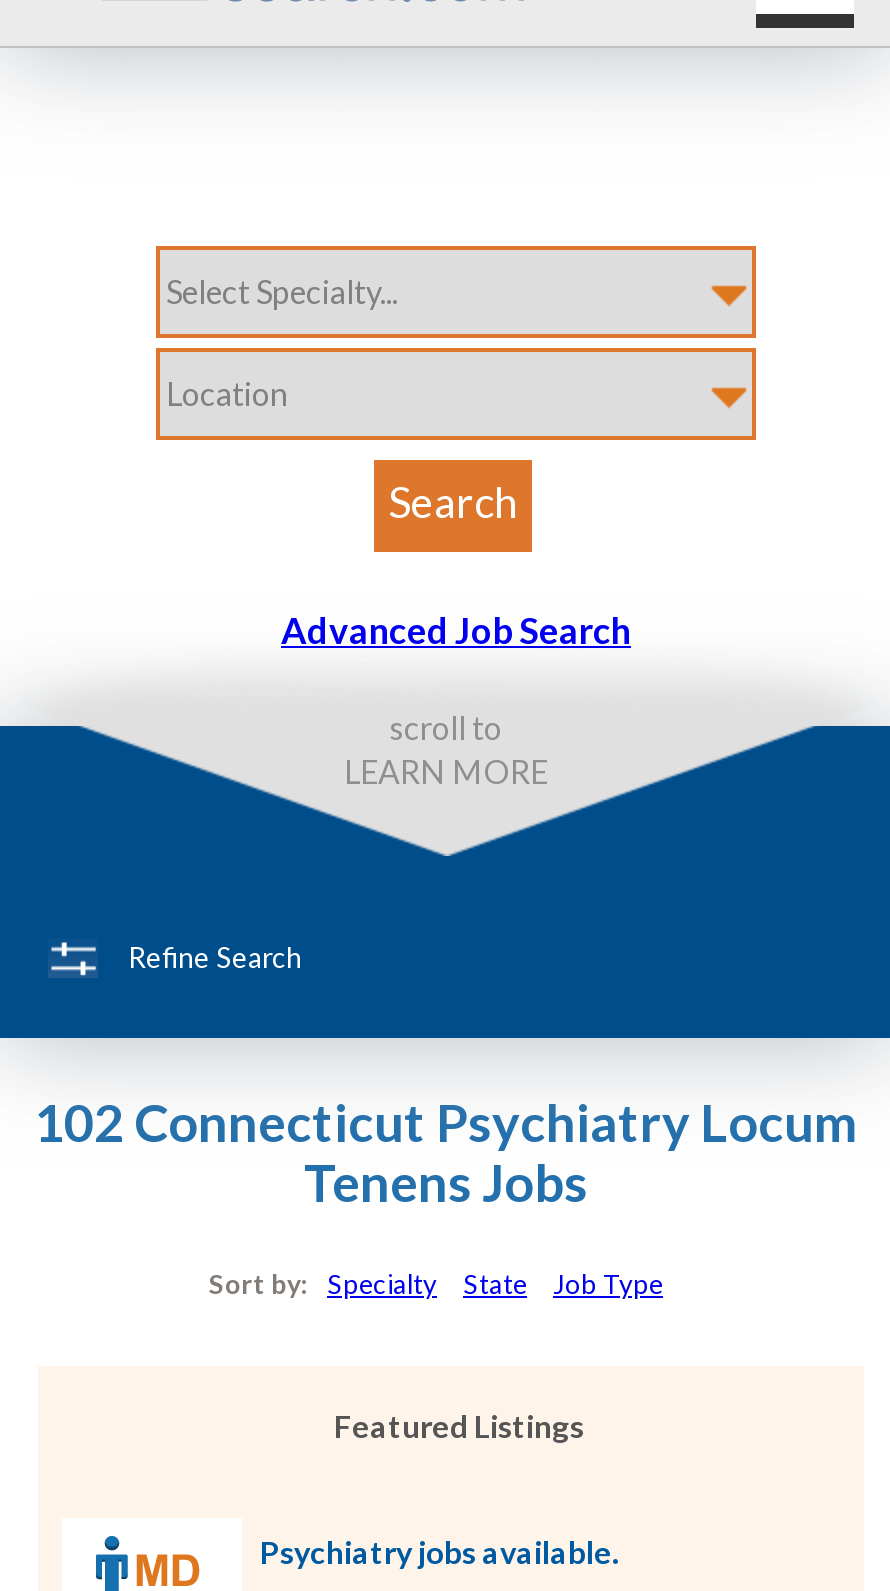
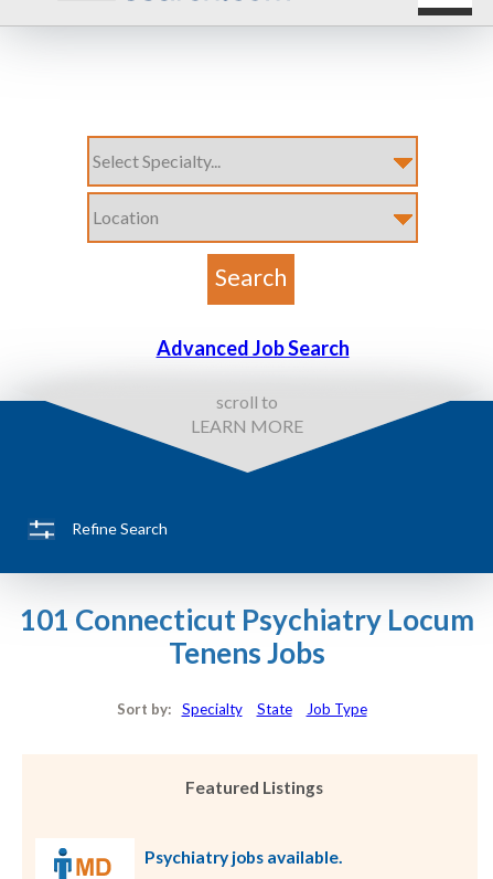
- 102 Connecticut Psychiatry Locum
+ 101 Connecticut Psychiatry Locum
